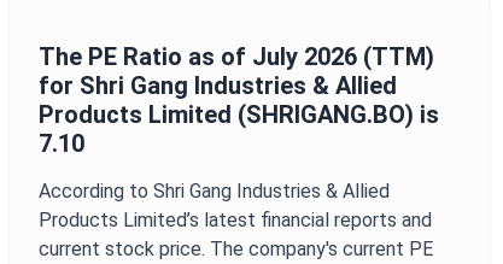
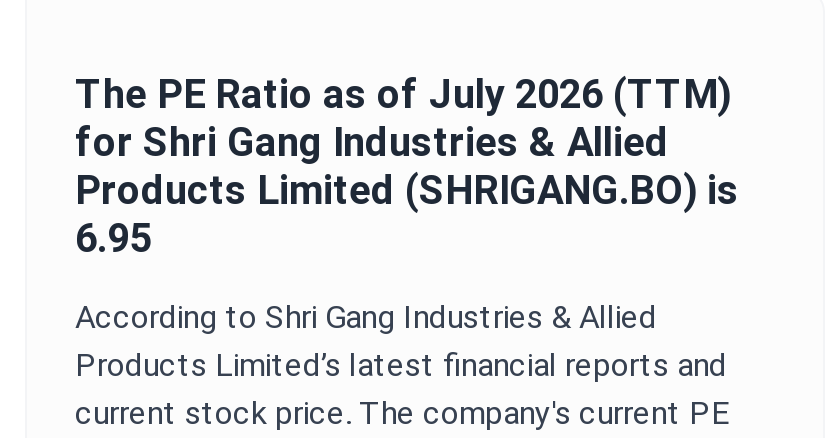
- 7.10
+ 6.95
